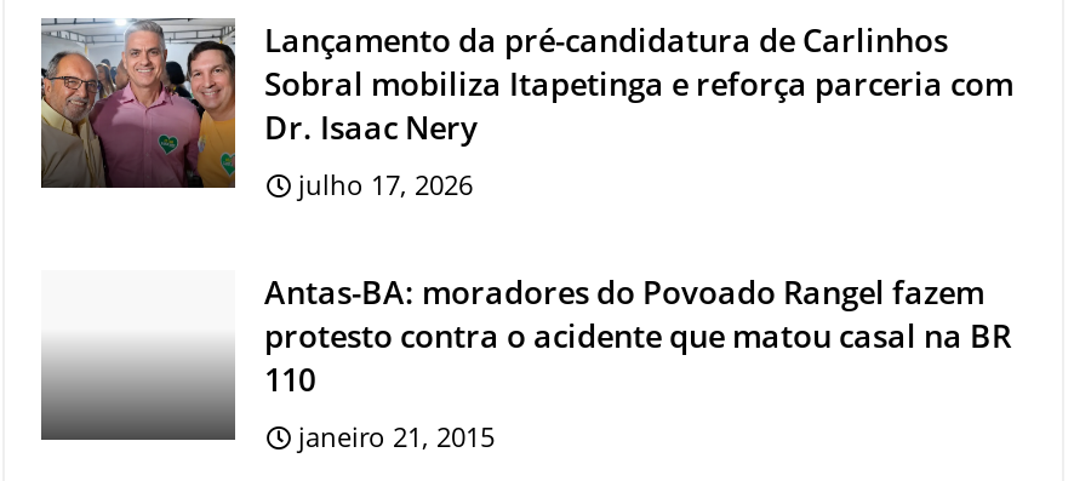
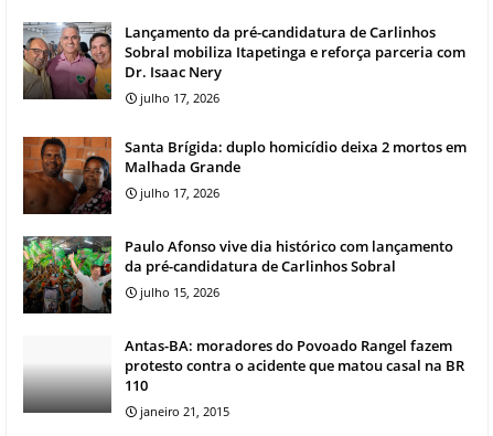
+ [image]
+ Santa Brígida: duplo homicídio deixa 2 mortos em
+ Malhada Grande
+ julho 17, 2026
+ Paulo Afonso vive dia histórico com lançamento
+ da pré-candidatura de Carlinhos Sobral
+ julho 15, 2026

+ [image]
